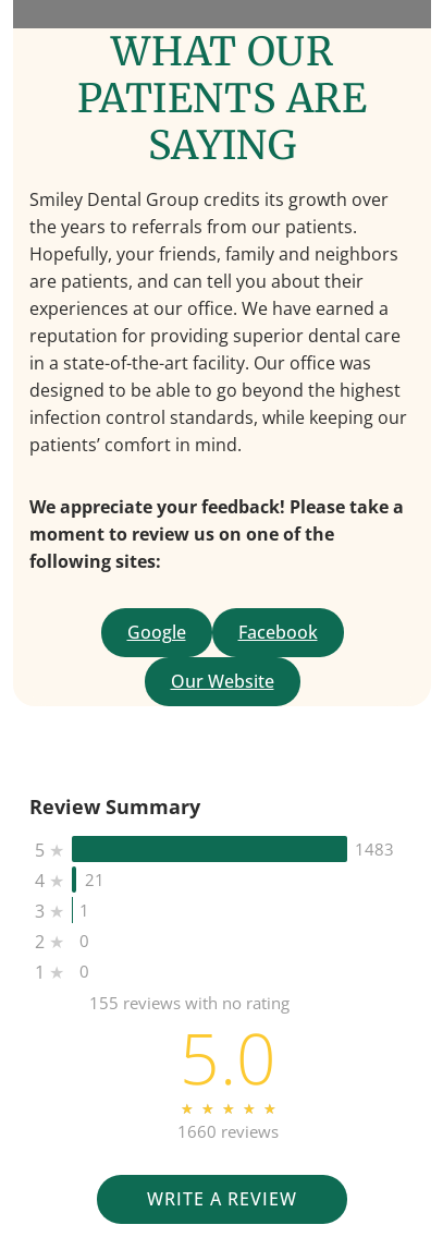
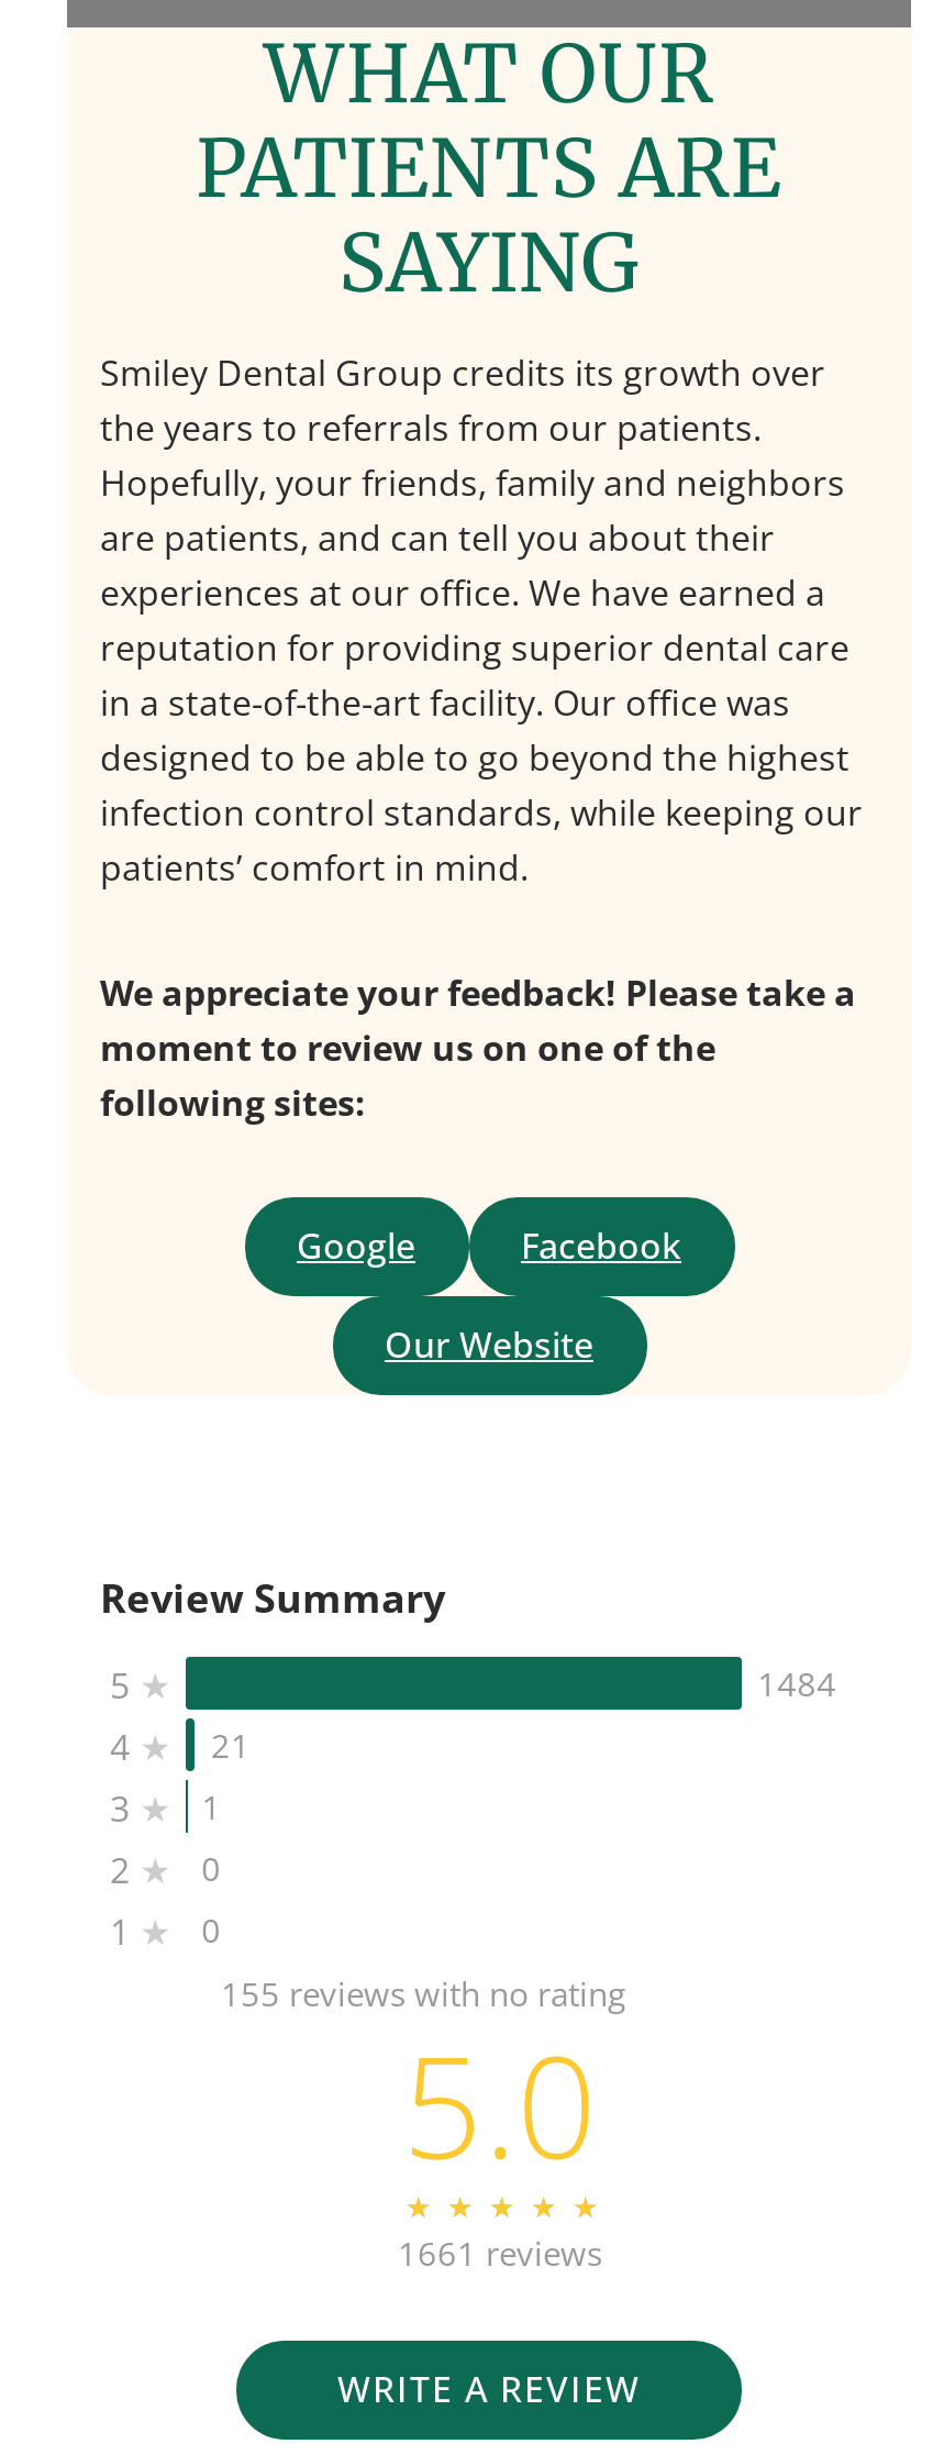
- 1483
+ 1484

- 1660 reviews
+ 1661 reviews
